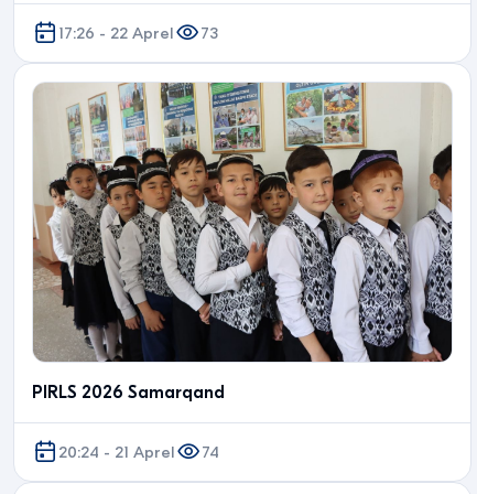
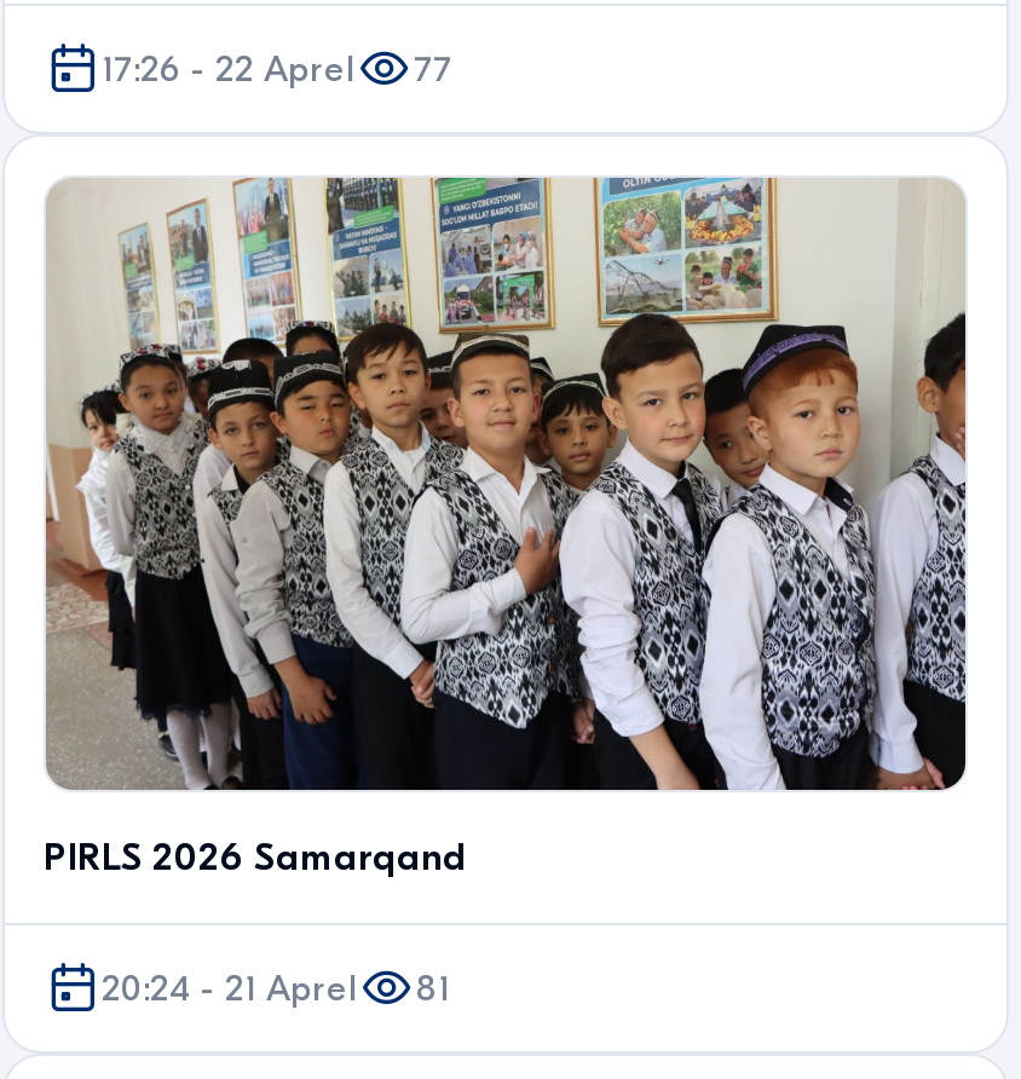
- 17:26 - 22 Aprel 73
+ 17:26 - 22 Aprel 77

- 20:24 - 21 Aprel 74
+ 20:24 - 21 Aprel 81
